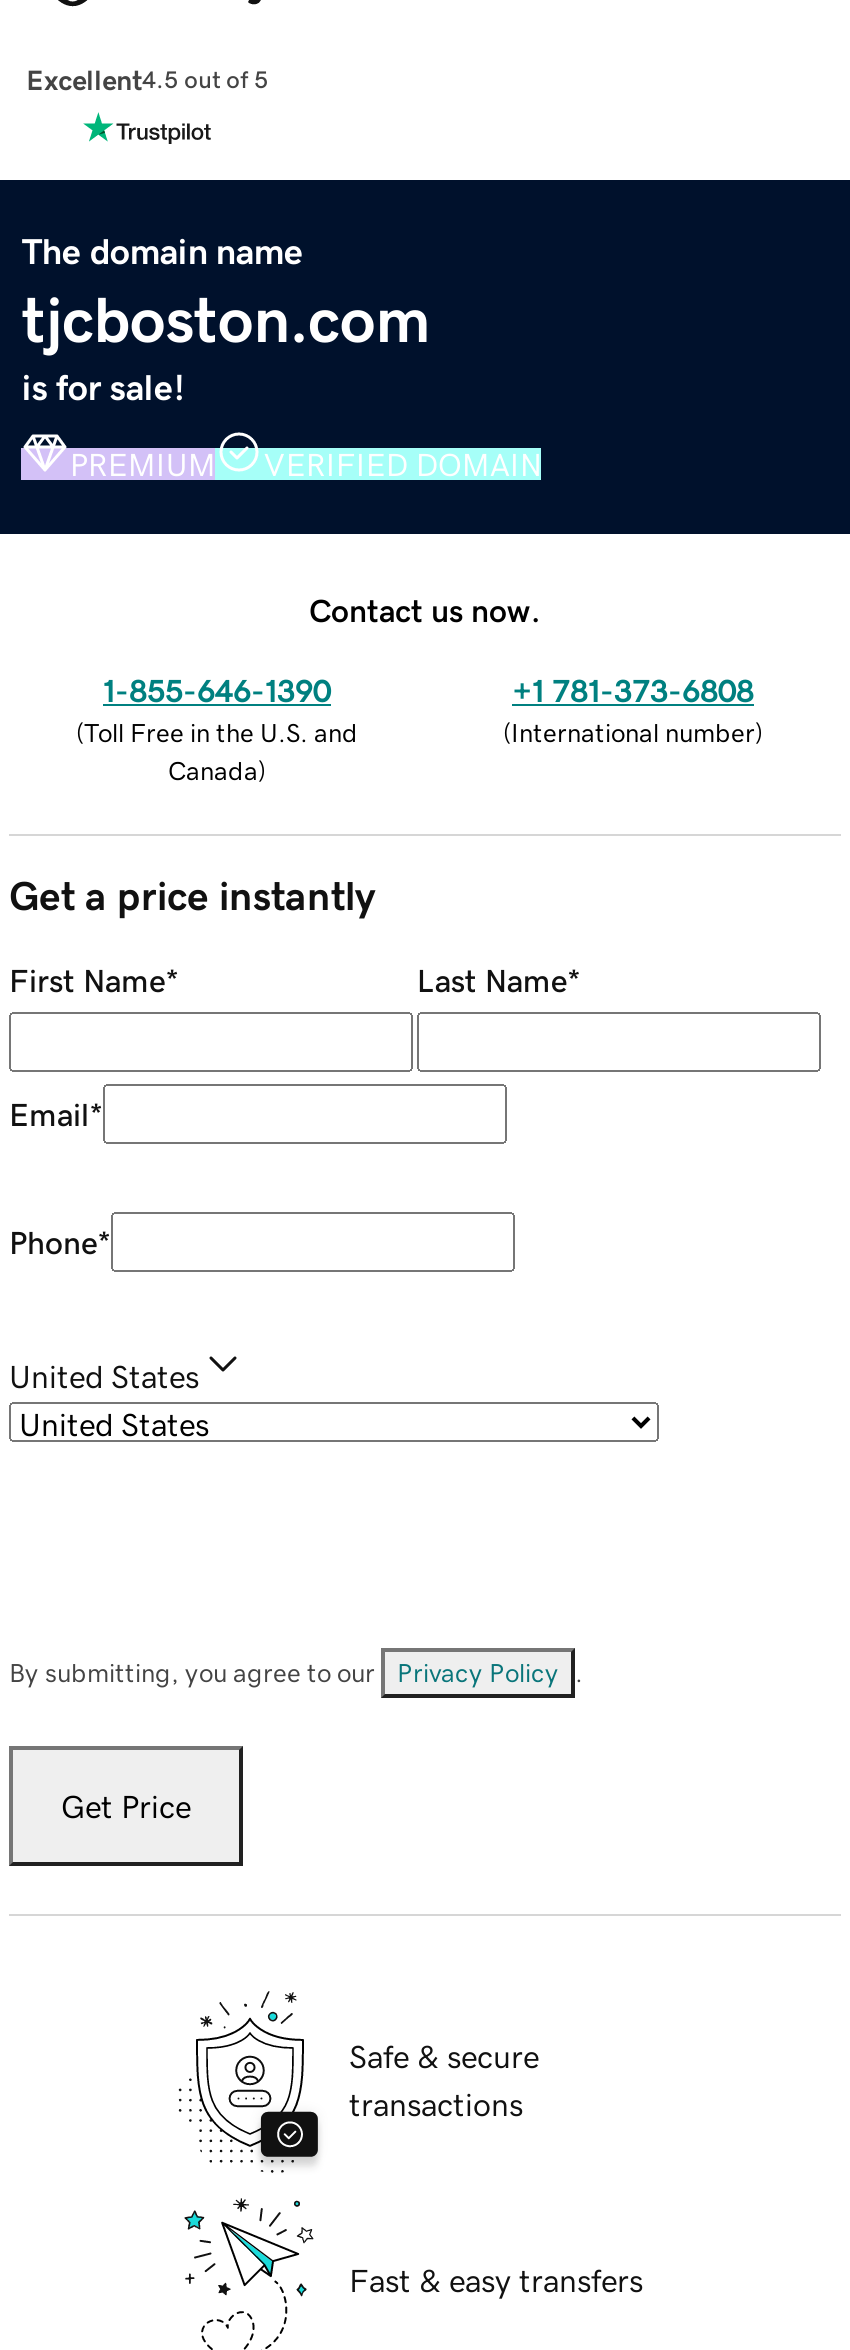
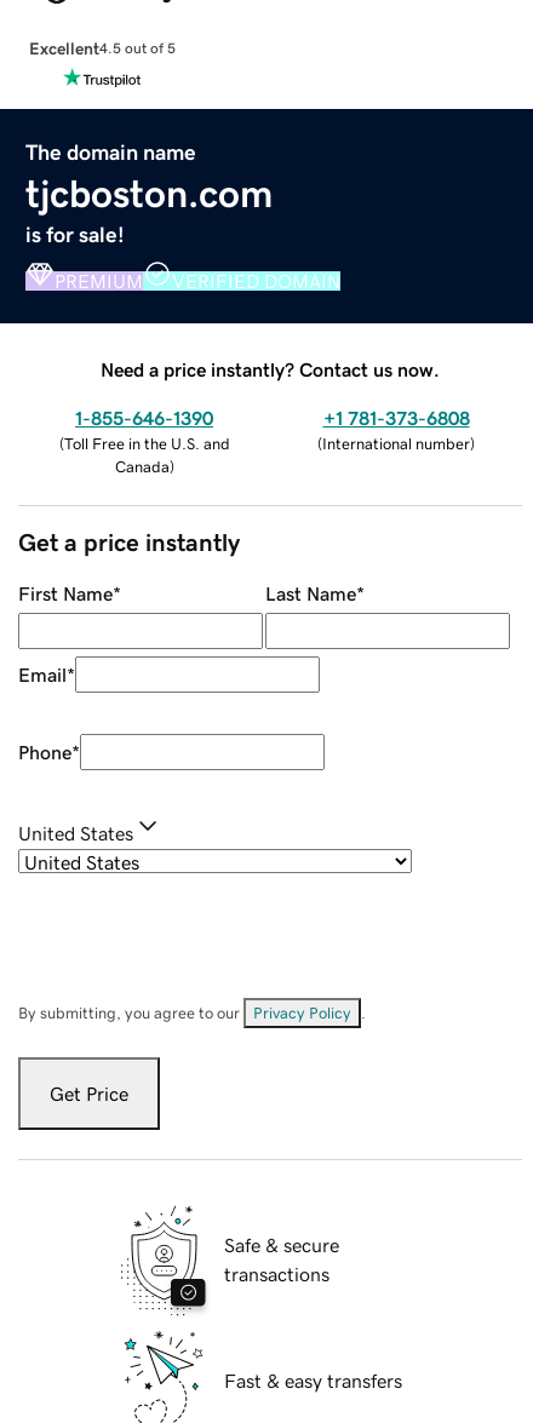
- Contact us now.
+ Need a price instantly? Contact us now.
